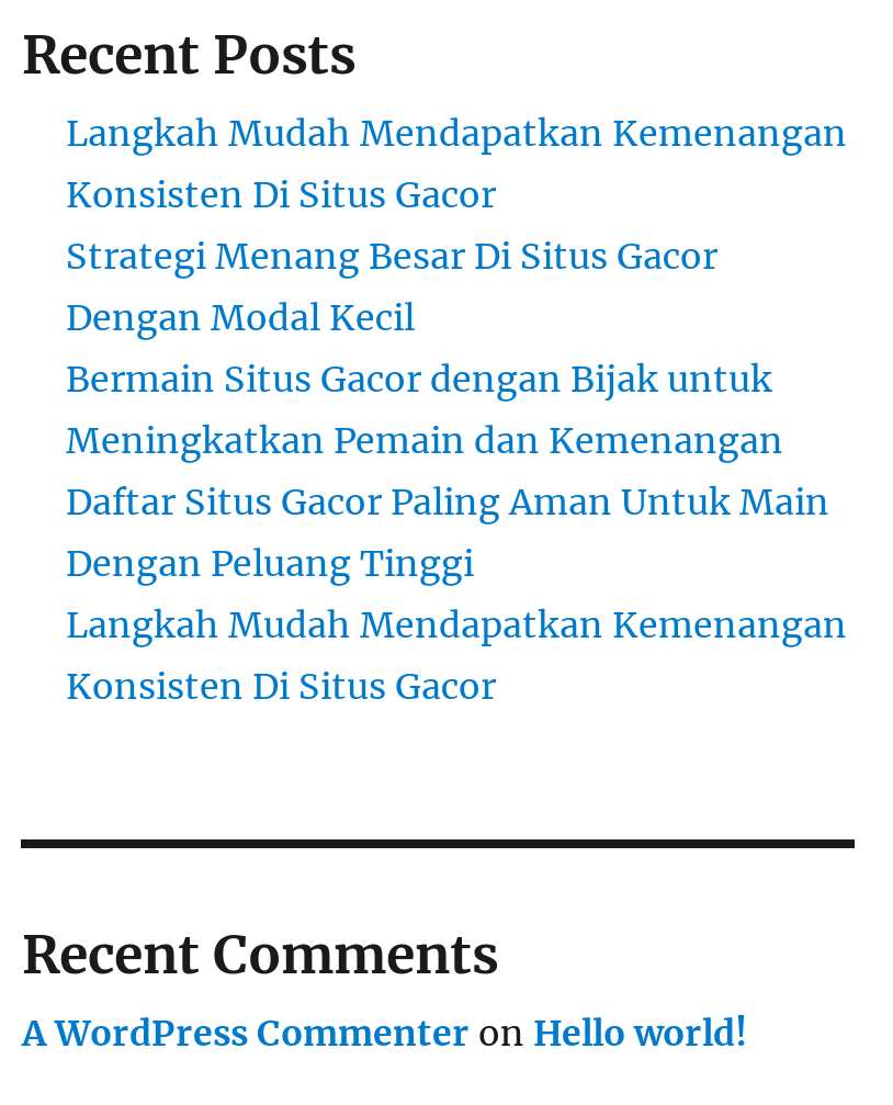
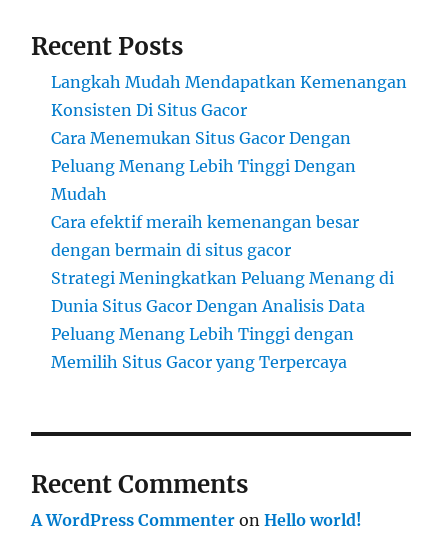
- Strategi Menang Besar Di Situs Gacor
- Dengan Modal Kecil
- Bermain Situs Gacor dengan Bijak untuk
- Meningkatkan Pemain dan Kemenangan
- Daftar Situs Gacor Paling Aman Untuk Main
- Dengan Peluang Tinggi
- Langkah Mudah Mendapatkan Kemenangan
- Konsisten Di Situs Gacor
+ Cara Menemukan Situs Gacor Dengan
+ Peluang Menang Lebih Tinggi Dengan
+ Mudah
+ Cara efektif meraih kemenangan besar
+ dengan bermain di situs gacor
+ Strategi Meningkatkan Peluang Menang di
+ Dunia Situs Gacor Dengan Analisis Data
+ Peluang Menang Lebih Tinggi dengan
+ Memilih Situs Gacor yang Terpercaya
